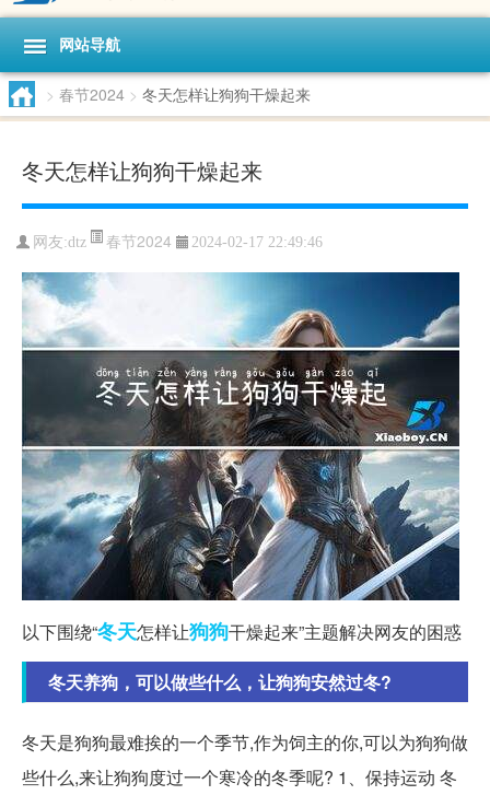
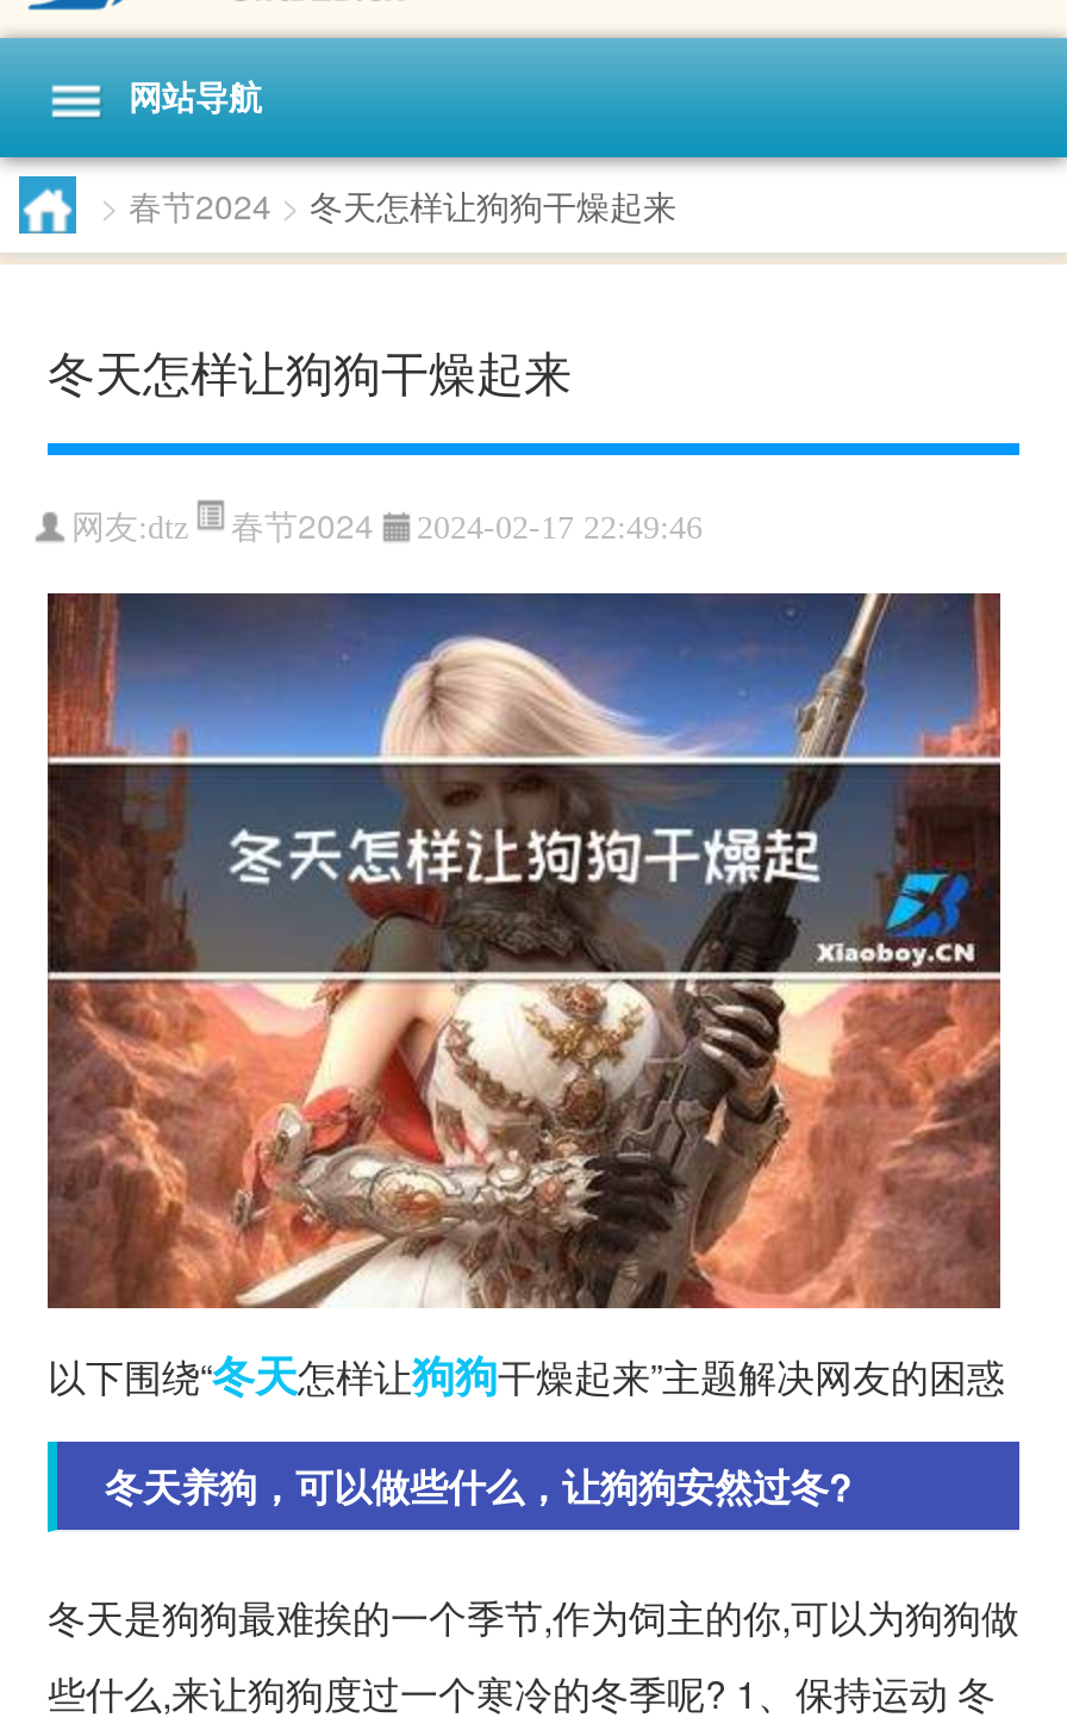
- [image]
+ [image]
